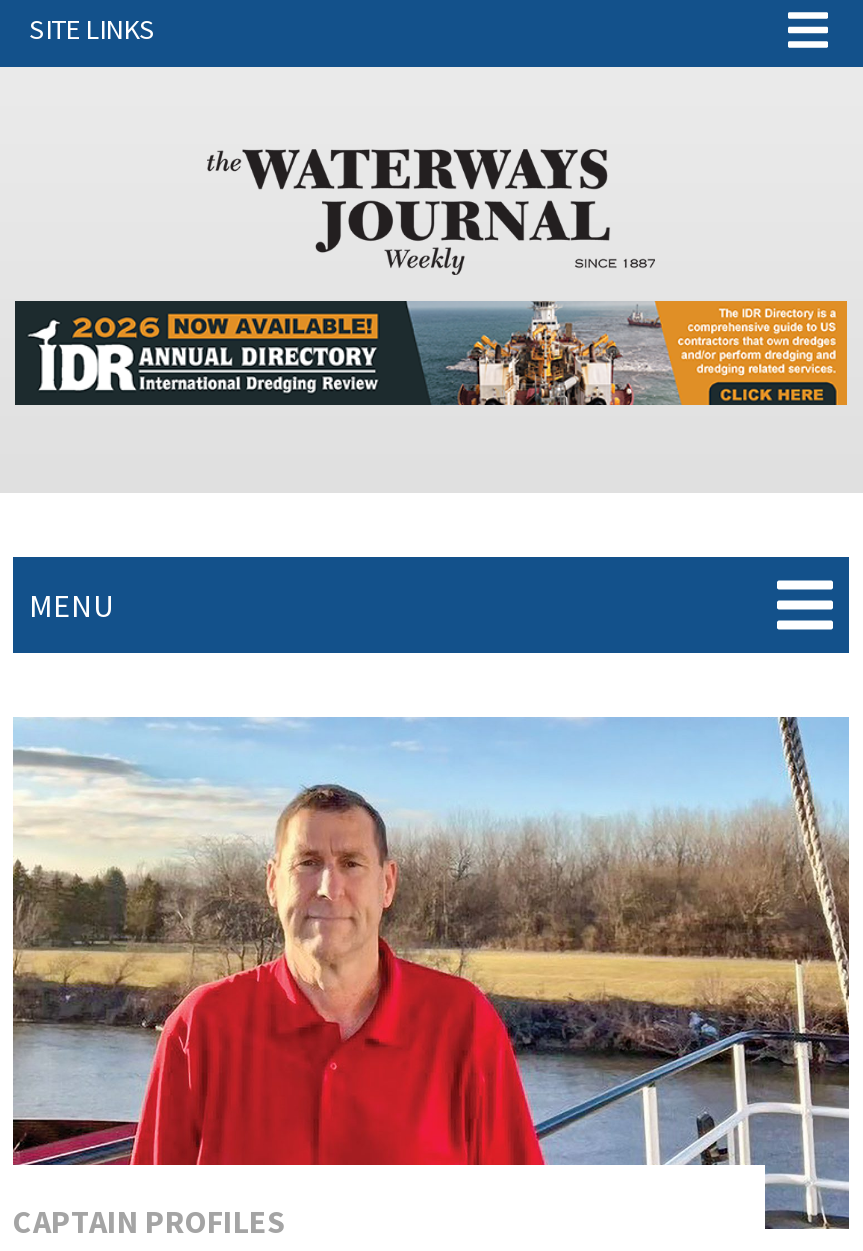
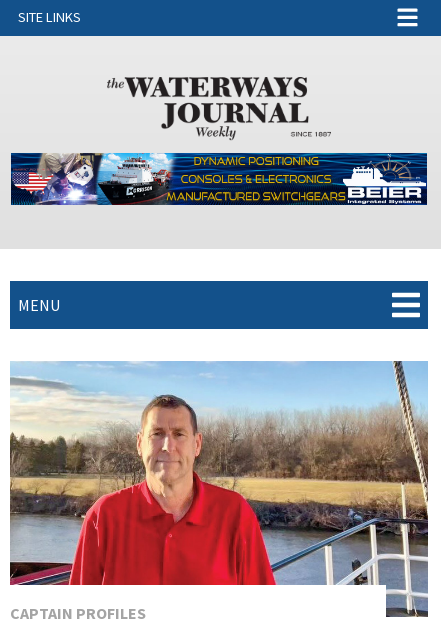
- [image]
+ [image]
